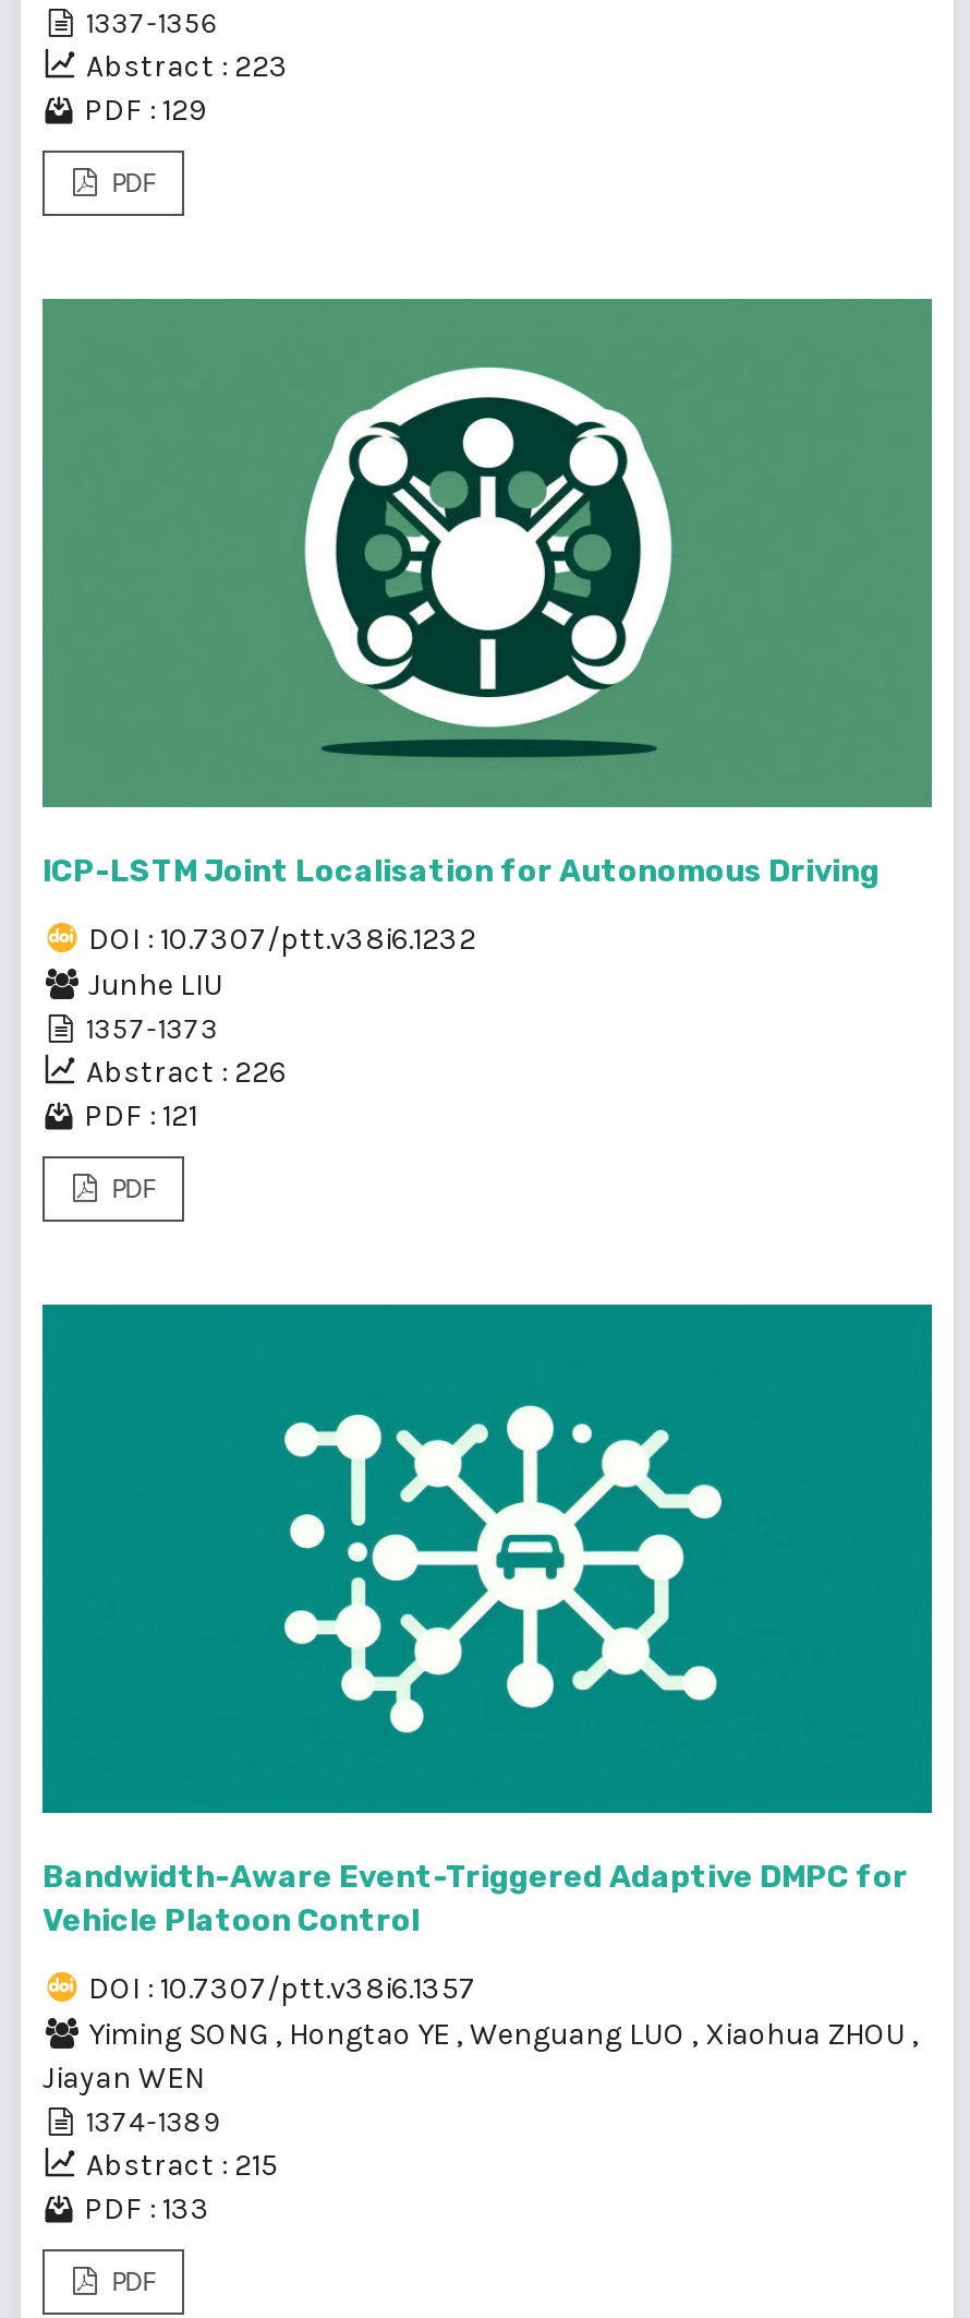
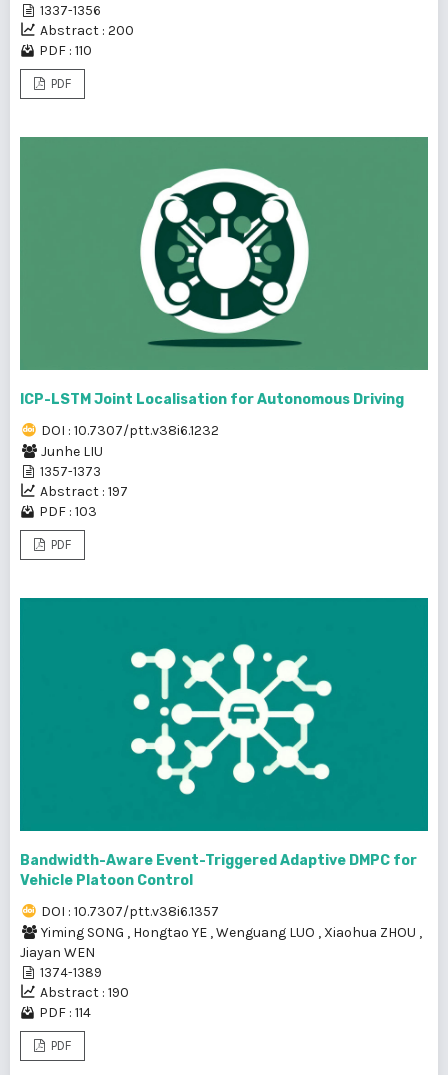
- Abstract : 223
+ Abstract : 200

- PDF : 129
+ PDF : 110

- Abstract : 226
+ Abstract : 197

- PDF : 121
+ PDF : 103

- Abstract : 215
+ Abstract : 190

- PDF : 133
+ PDF : 114
